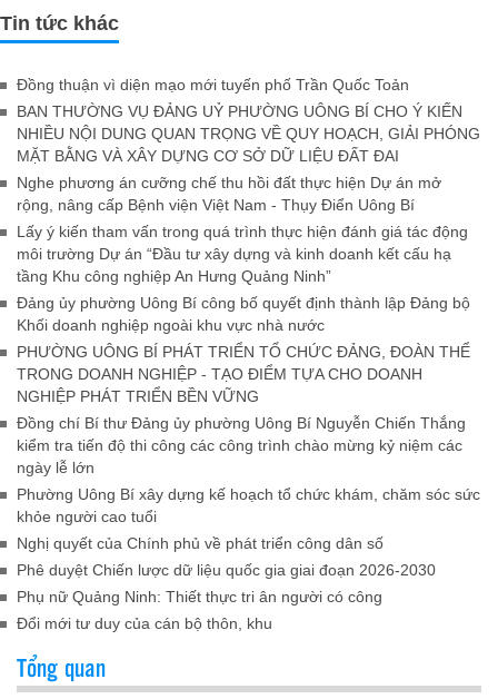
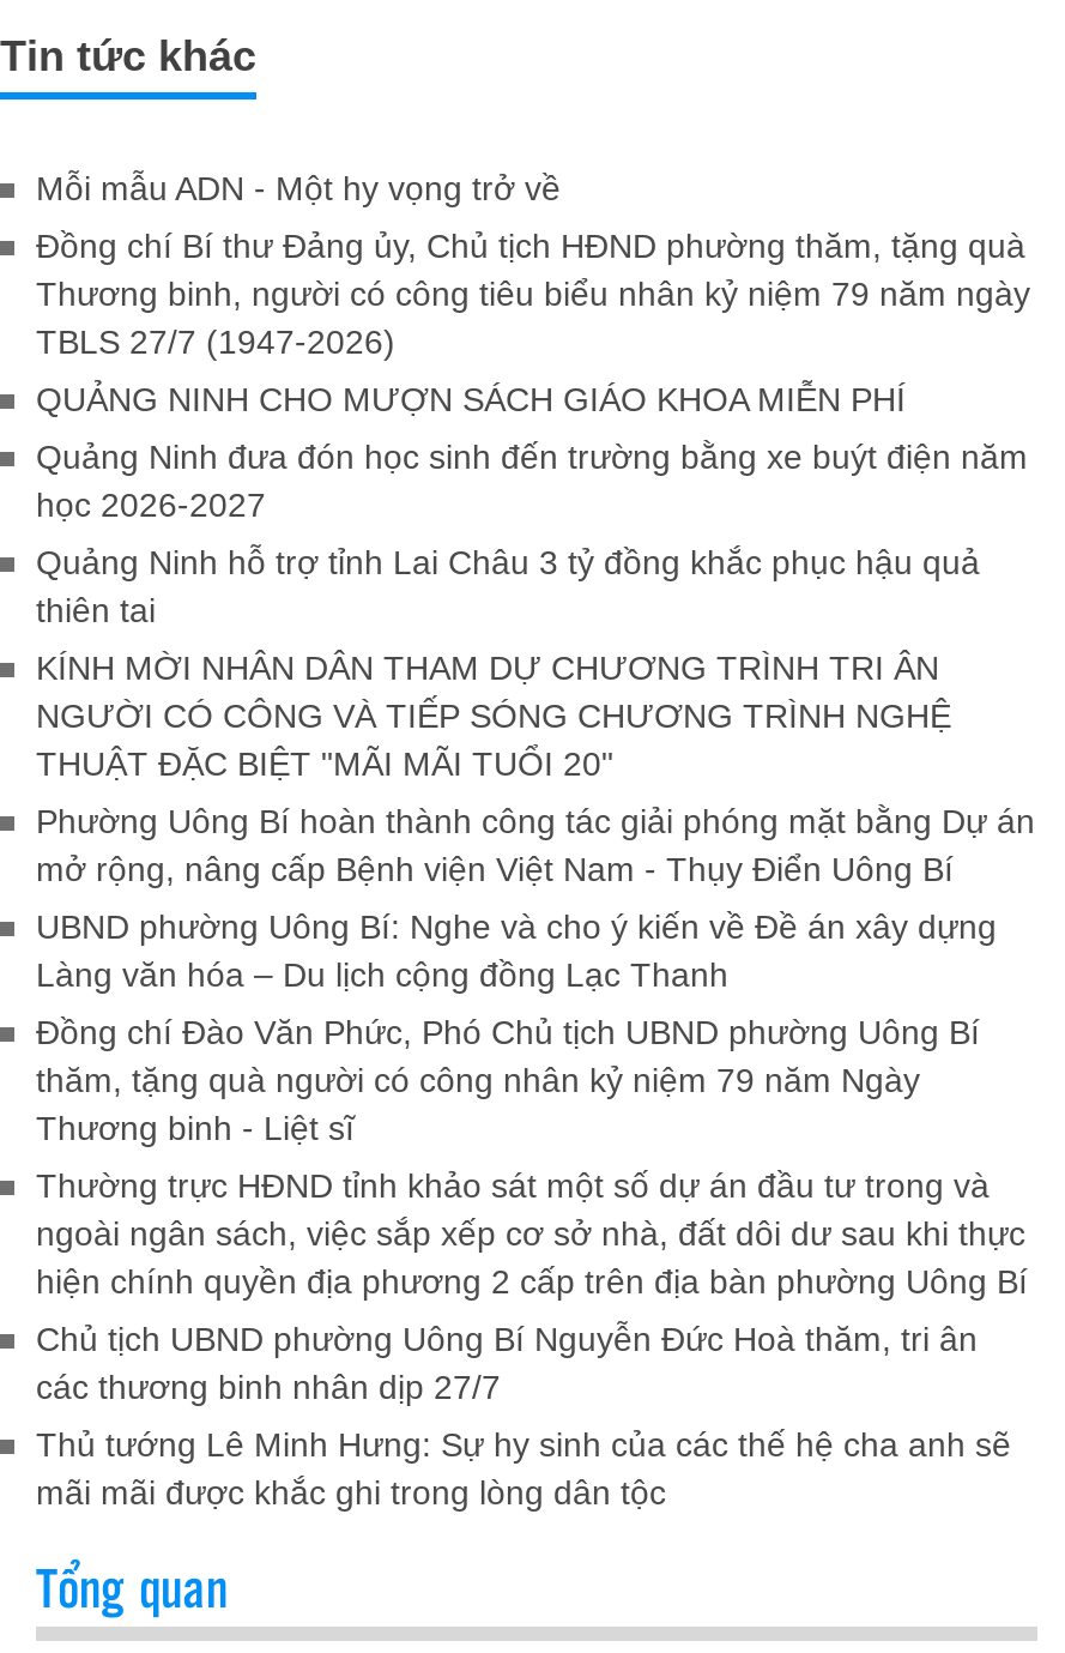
- Đồng thuận vì diện mạo mới tuyến phố Trần Quốc Toản
+ Mỗi mẫu ADN - Một hy vọng trở về

- BAN THƯỜNG VỤ ĐẢNG UỶ PHƯỜNG UÔNG BÍ CHO Ý KIẾN
- NHIỀU NỘI DUNG QUAN TRỌNG VỀ QUY HOẠCH, GIẢI PHÓNG
- MẶT BẰNG VÀ XÂY DỰNG CƠ SỞ DỮ LIỆU ĐẤT ĐAI
+ Đồng chí Bí thư Đảng ủy, Chủ tịch HĐND phường thăm, tặng quà
+ Thương binh, người có công tiêu biểu nhân kỷ niệm 79 năm ngày
+ TBLS 27/7 (1947-2026)

- Nghe phương án cưỡng chế thu hồi đất thực hiện Dự án mở
- rộng, nâng cấp Bệnh viện Việt Nam - Thụy Điển Uông Bí
+ QUẢNG NINH CHO MƯỢN SÁCH GIÁO KHOA MIỄN PHÍ

- Lấy ý kiến tham vấn trong quá trình thực hiện đánh giá tác động
- môi trường Dự án “Đầu tư xây dựng và kinh doanh kết cấu hạ
- tầng Khu công nghiệp An Hưng Quảng Ninh”
+ Quảng Ninh đưa đón học sinh đến trường bằng xe buýt điện năm
+ học 2026-2027

- Đảng ủy phường Uông Bí công bố quyết định thành lập Đảng bộ
- Khối doanh nghiệp ngoài khu vực nhà nước
+ Quảng Ninh hỗ trợ tỉnh Lai Châu 3 tỷ đồng khắc phục hậu quả
+ thiên tai

- PHƯỜNG UÔNG BÍ PHÁT TRIỂN TỔ CHỨC ĐẢNG, ĐOÀN THỂ
- TRONG DOANH NGHIỆP - TẠO ĐIỂM TỰA CHO DOANH
- NGHIỆP PHÁT TRIỂN BỀN VỮNG
+ KÍNH MỜI NHÂN DÂN THAM DỰ CHƯƠNG TRÌNH TRI ÂN
+ NGƯỜI CÓ CÔNG VÀ TIẾP SÓNG CHƯƠNG TRÌNH NGHỆ
+ THUẬT ĐẶC BIỆT "MÃI MÃI TUỔI 20"

- Đồng chí Bí thư Đảng ủy phường Uông Bí Nguyễn Chiến Thắng
- kiểm tra tiến độ thi công các công trình chào mừng kỷ niệm các
- ngày lễ lớn
+ Phường Uông Bí hoàn thành công tác giải phóng mặt bằng Dự án
+ mở rộng, nâng cấp Bệnh viện Việt Nam - Thụy Điển Uông Bí

- Phường Uông Bí xây dựng kế hoạch tổ chức khám, chăm sóc sức
- khỏe người cao tuổi
+ UBND phường Uông Bí: Nghe và cho ý kiến về Đề án xây dựng
+ Làng văn hóa – Du lịch cộng đồng Lạc Thanh

- Nghị quyết của Chính phủ về phát triển công dân số
+ Đồng chí Đào Văn Phức, Phó Chủ tịch UBND phường Uông Bí
+ thăm, tặng quà người có công nhân kỷ niệm 79 năm Ngày
+ Thương binh - Liệt sĩ

- Phê duyệt Chiến lược dữ liệu quốc gia giai đoạn 2026-2030
+ Thường trực HĐND tỉnh khảo sát một số dự án đầu tư trong và
+ ngoài ngân sách, việc sắp xếp cơ sở nhà, đất dôi dư sau khi thực
+ hiện chính quyền địa phương 2 cấp trên địa bàn phường Uông Bí

- Phụ nữ Quảng Ninh: Thiết thực tri ân người có công
+ Chủ tịch UBND phường Uông Bí Nguyễn Đức Hoà thăm, tri ân
+ các thương binh nhân dịp 27/7

- Đổi mới tư duy của cán bộ thôn, khu
+ Thủ tướng Lê Minh Hưng: Sự hy sinh của các thế hệ cha anh sẽ
+ mãi mãi được khắc ghi trong lòng dân tộc
